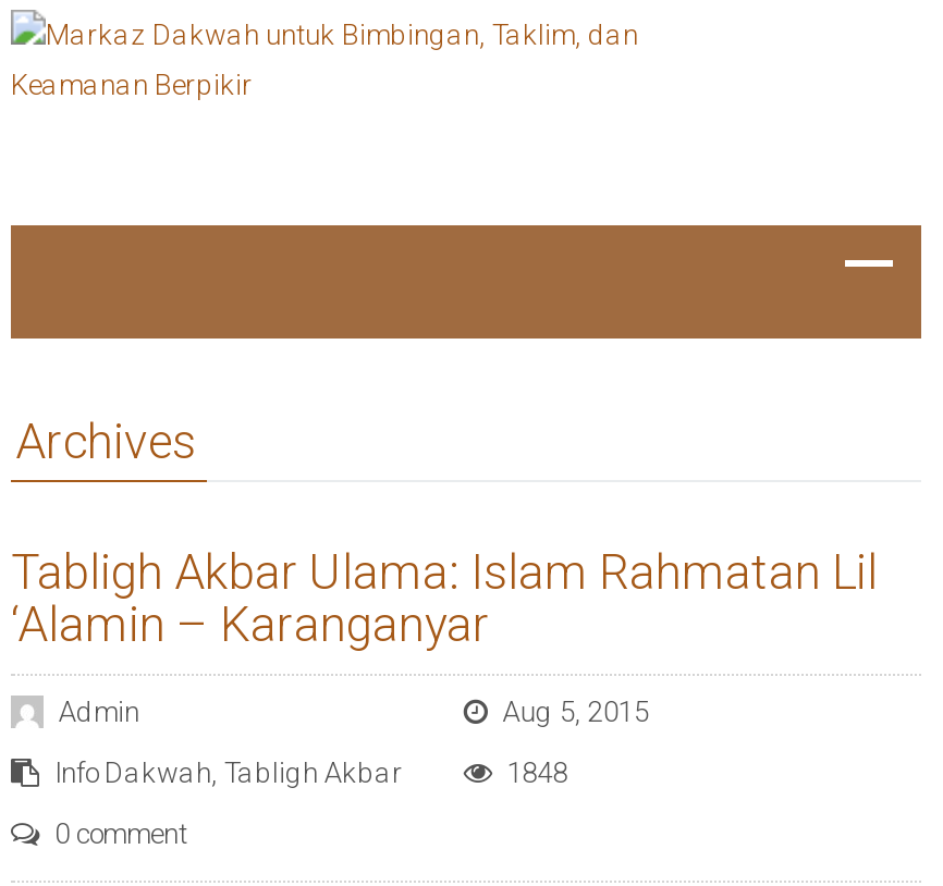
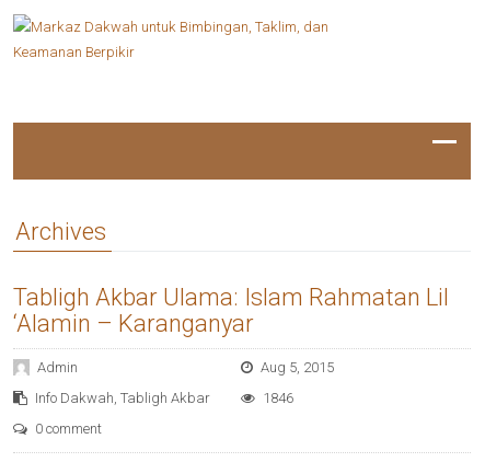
- 1848
+ 1846
